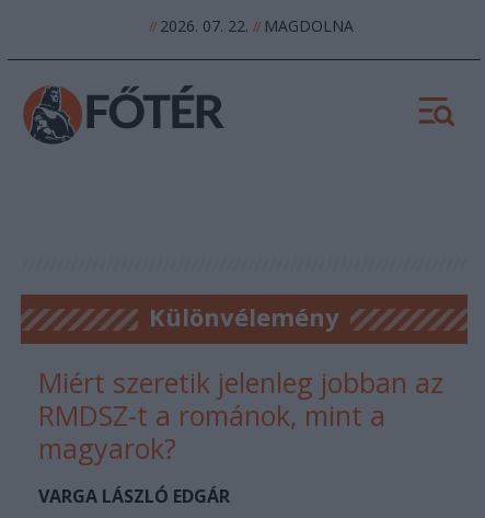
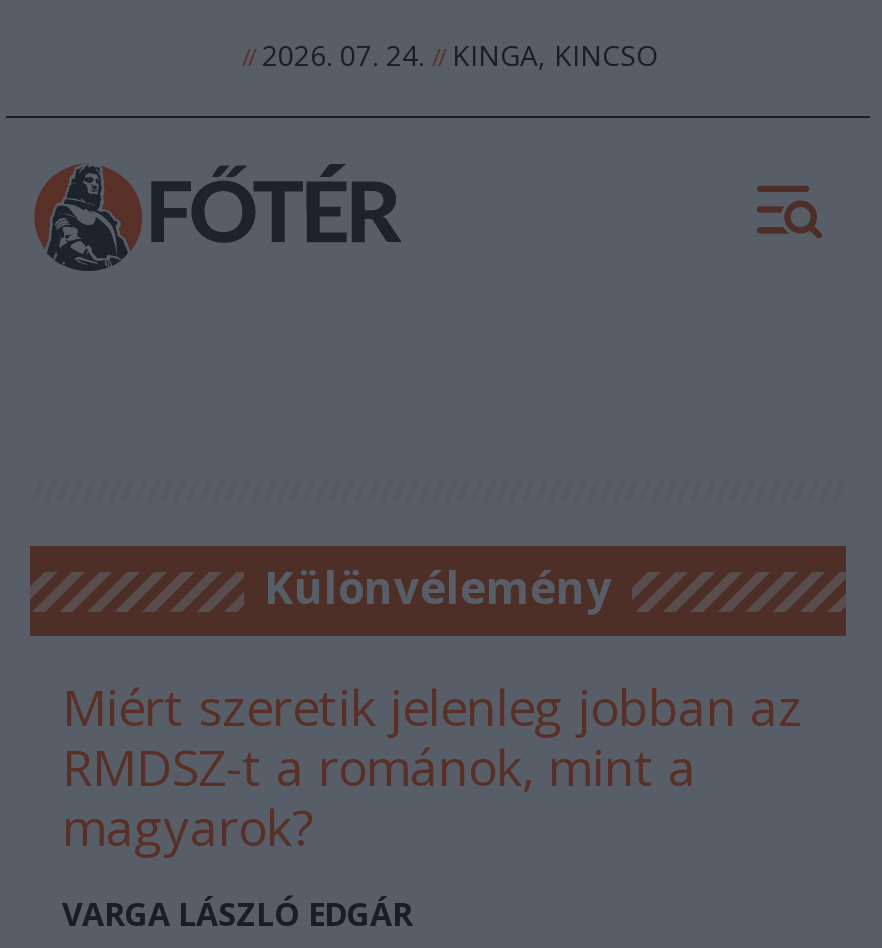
- // 2026. 07. 22. // MAGDOLNA
+ // 2026. 07. 24. // KINGA, KINCSO
